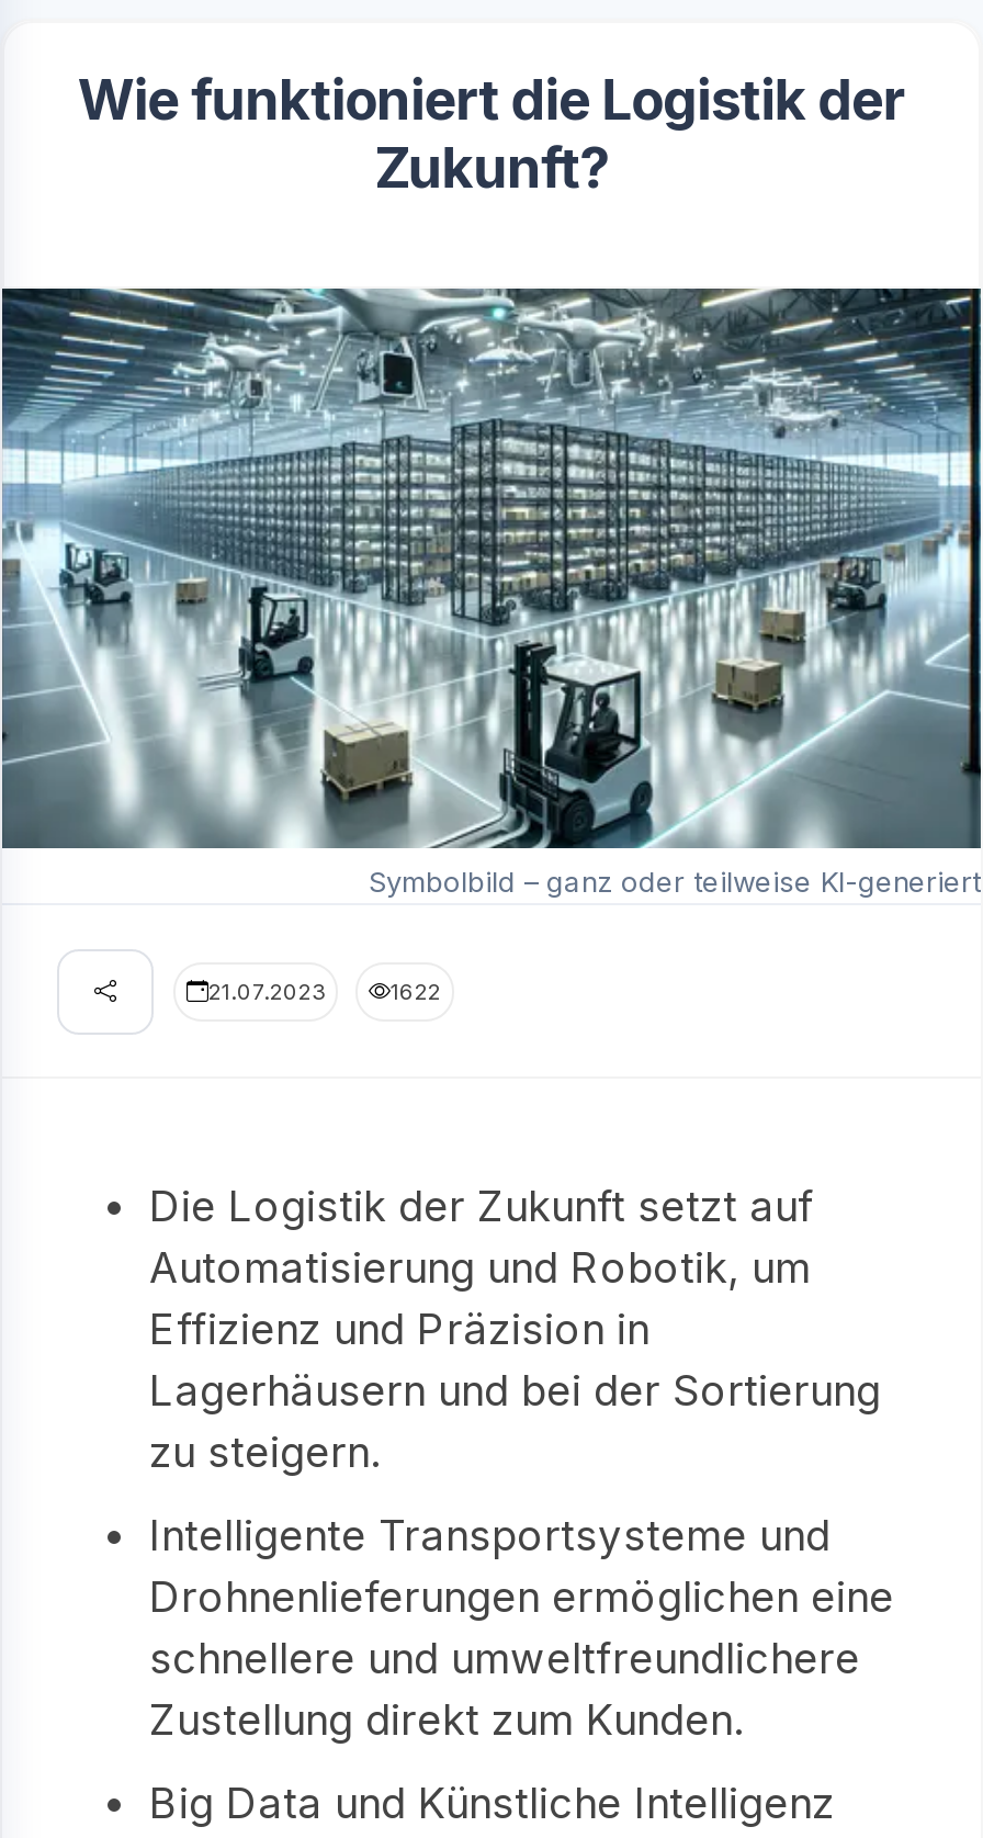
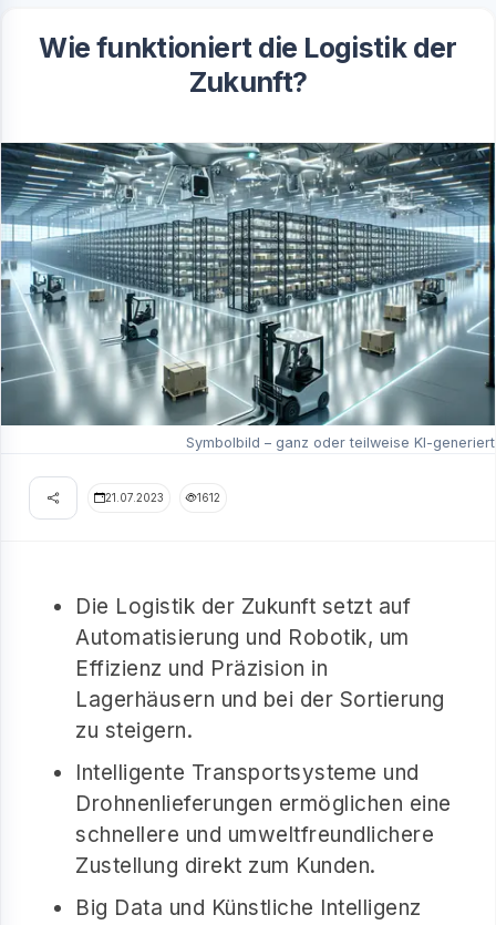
- 1622
+ 1612
